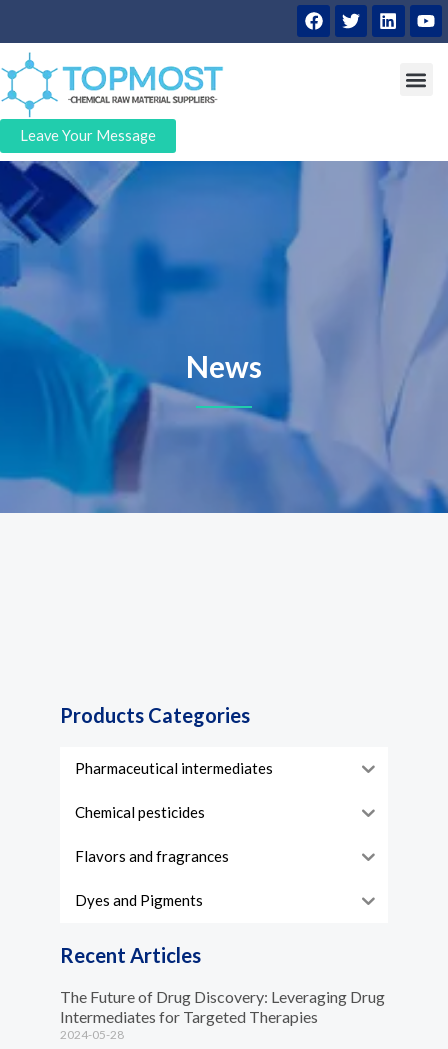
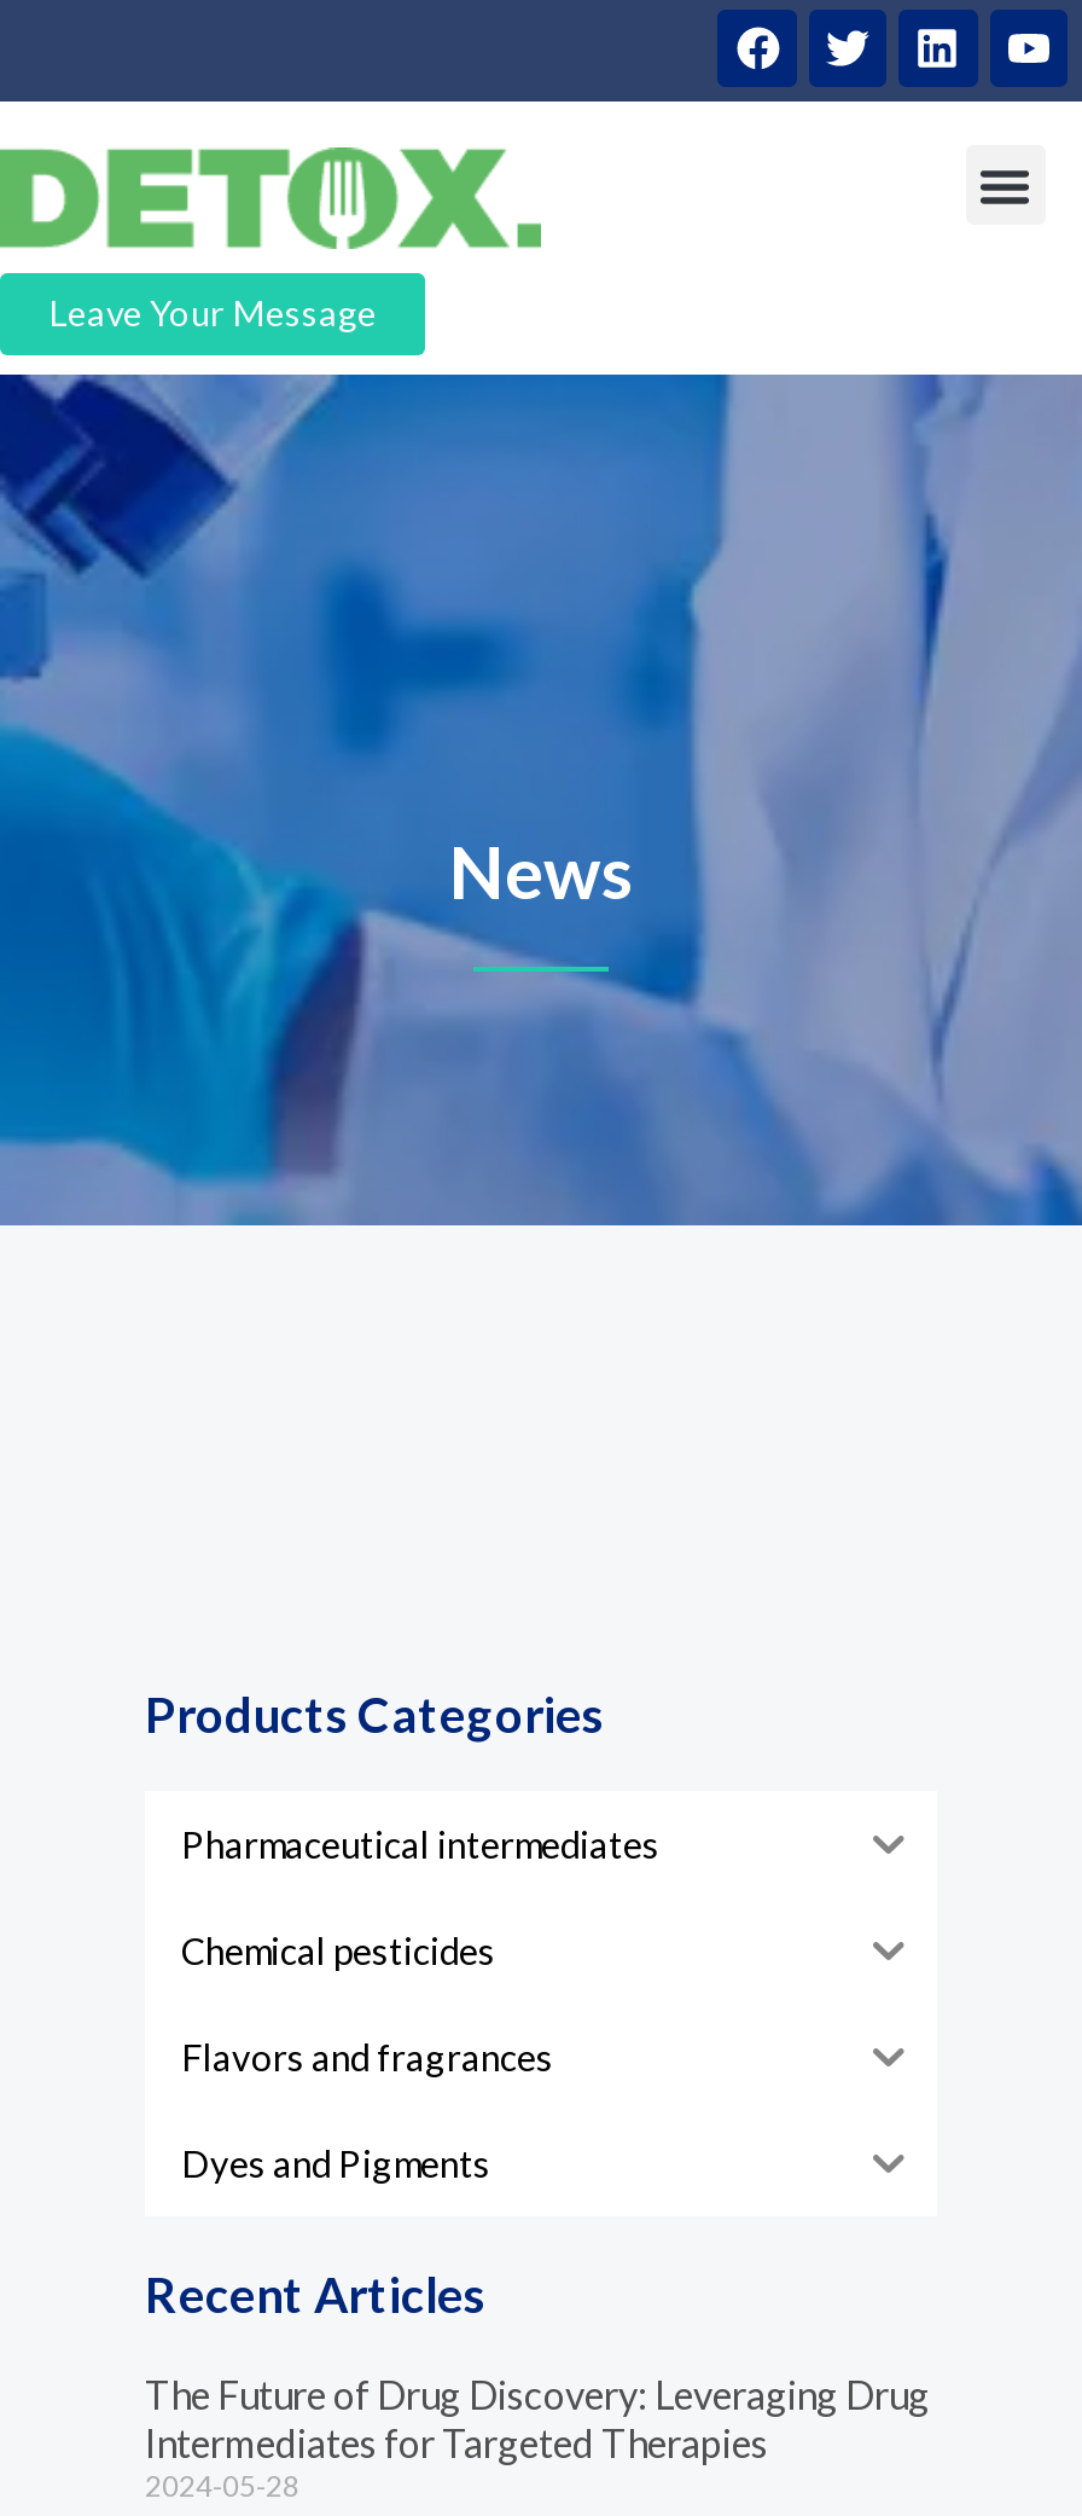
- [image]
+ [image]
